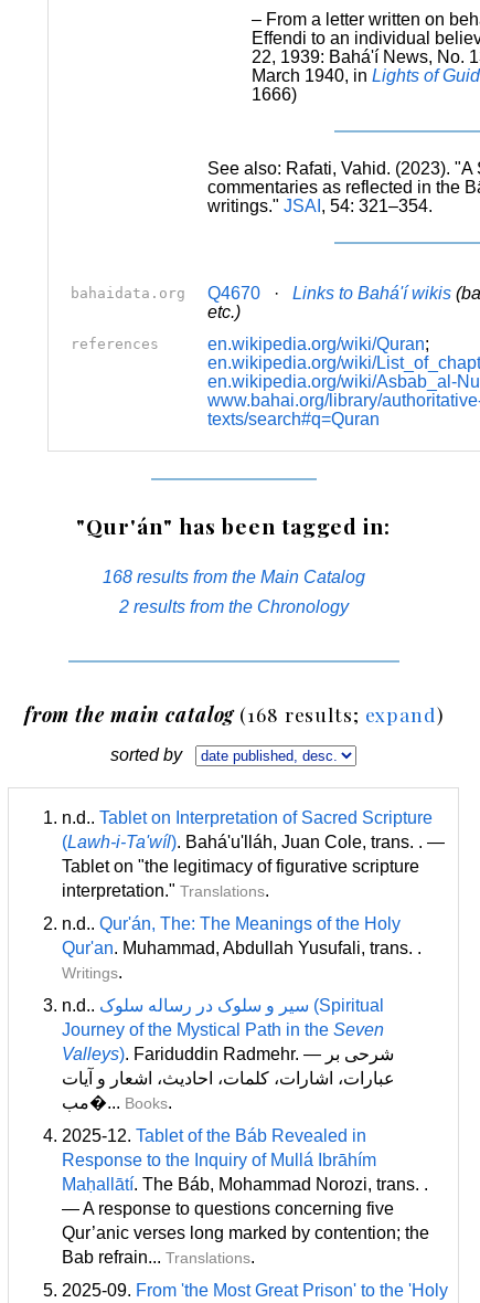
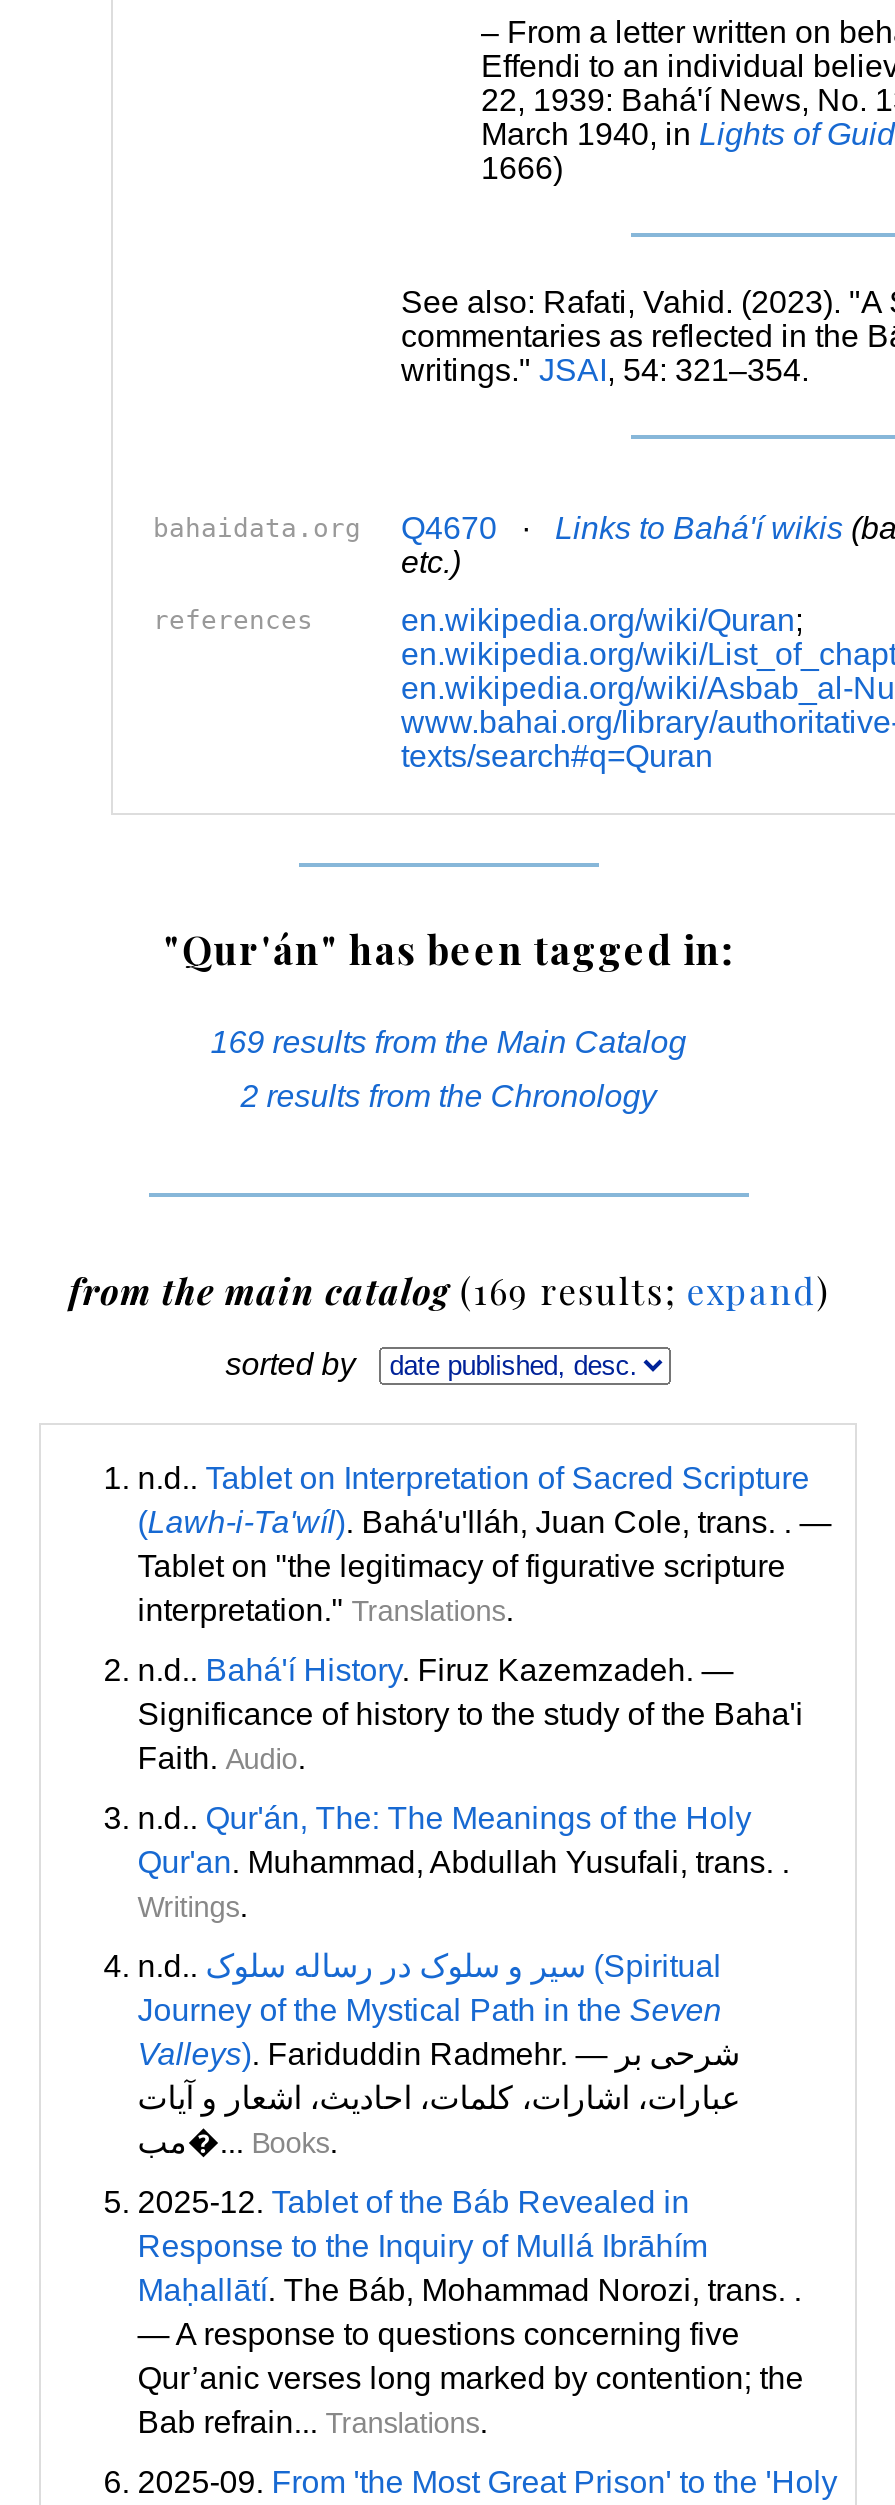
- 168 results from the Main Catalog
+ 169 results from the Main Catalog

- from the main catalog (168 results; expand)
+ from the main catalog (169 results; expand)

+ n.d.. Bahá'í History. Firuz Kazemzadeh. —
+ Significance of history to the study of the Baha'i
+ Faith. Audio.
